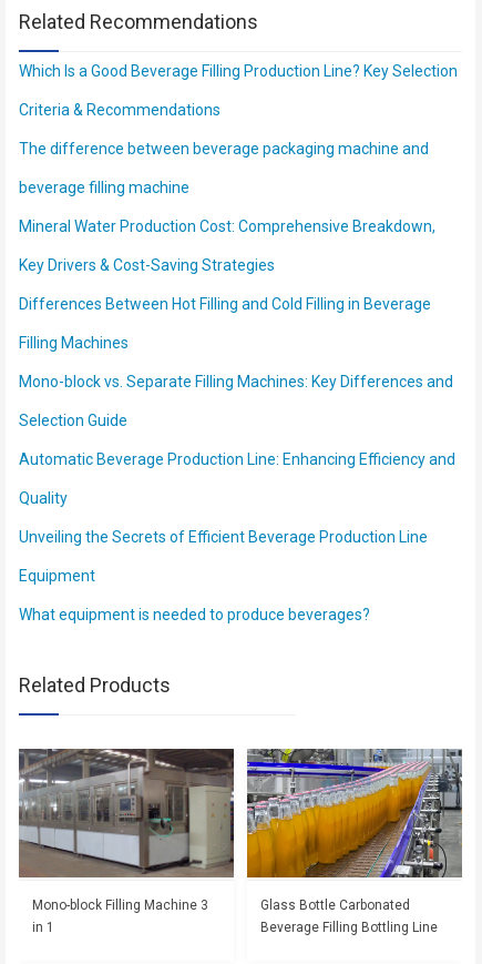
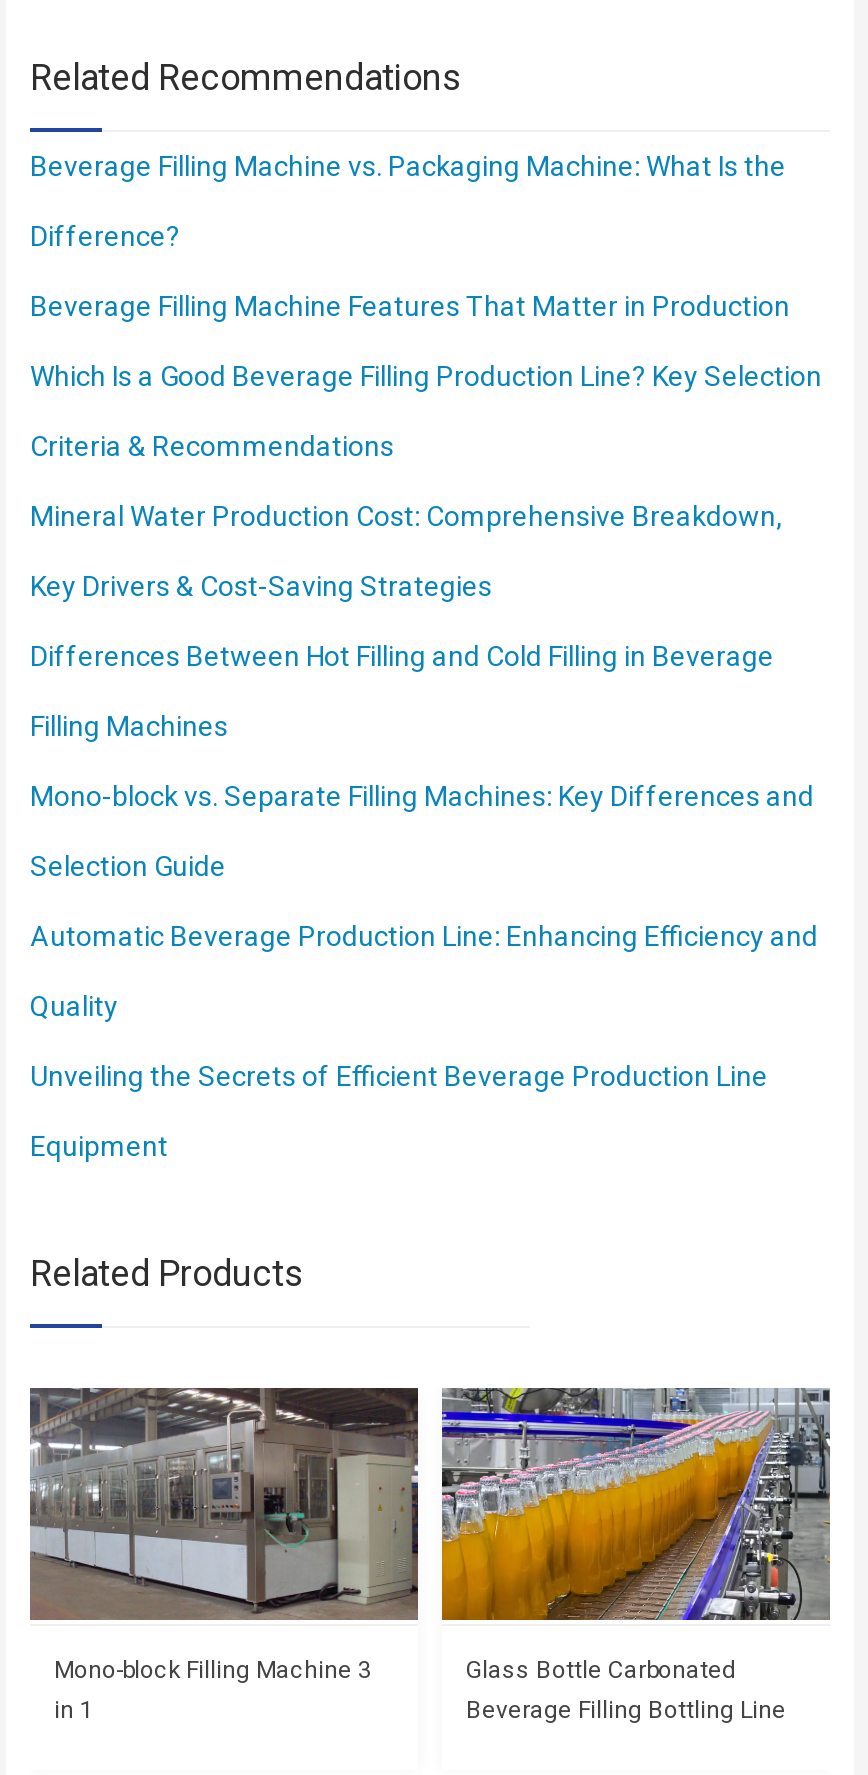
+ Beverage Filling Machine vs. Packaging Machine: What Is the
+ Difference?
+ Beverage Filling Machine Features That Matter in Production

moved down: Which Is a Good Beverage Filling Production Line? Key Selection | Criteria & Recommendations

- The difference between beverage packaging machine and
- beverage filling machine

moved down: Mineral Water Production Cost: Comprehensive Breakdown, | Key Drivers & Cost-Saving Strategies | Differences Between Hot Filling and Cold Filling in Beverage | ... | Unveiling the Secrets of Efficient Beverage Production Line | Equipment

- What equipment is needed to produce beverages?
